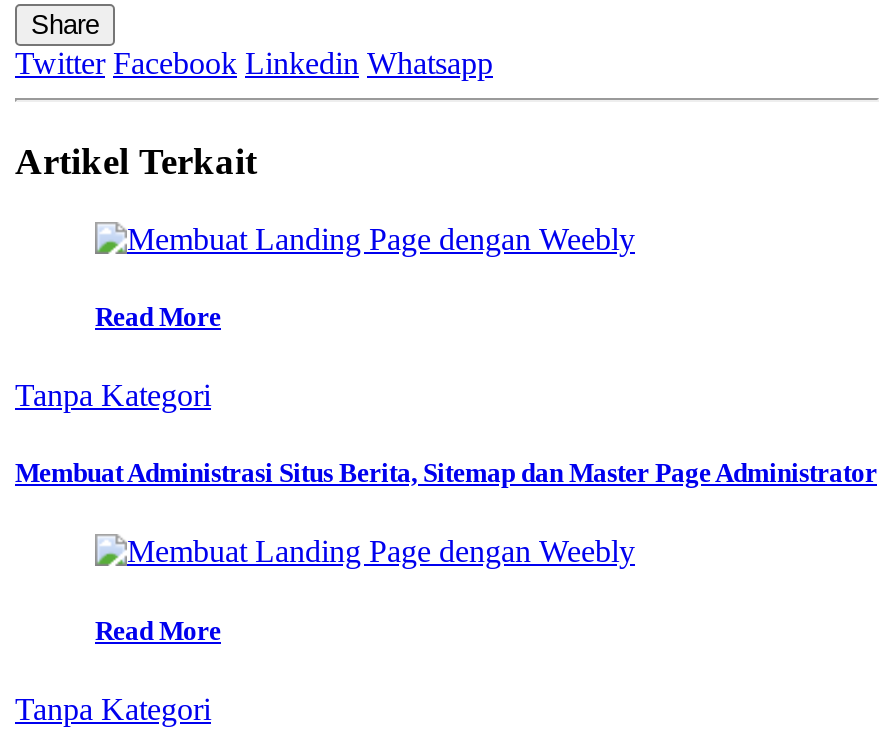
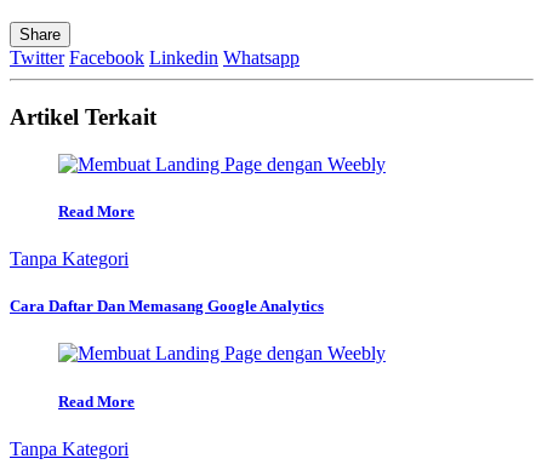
- Membuat Administrasi Situs Berita, Sitemap dan Master Page Administrator
+ Cara Daftar Dan Memasang Google Analytics
